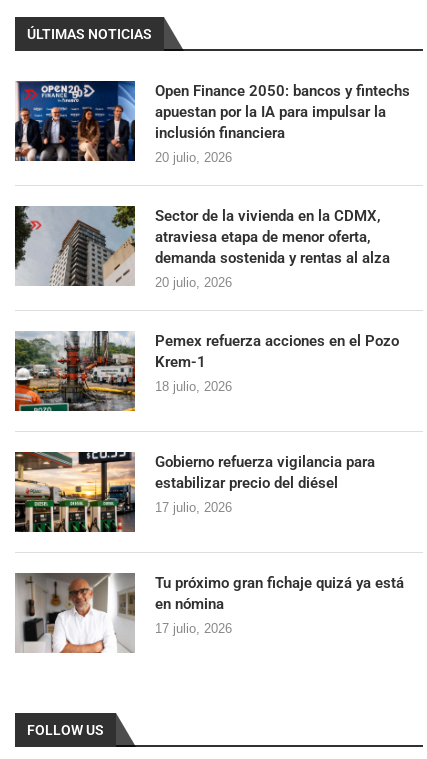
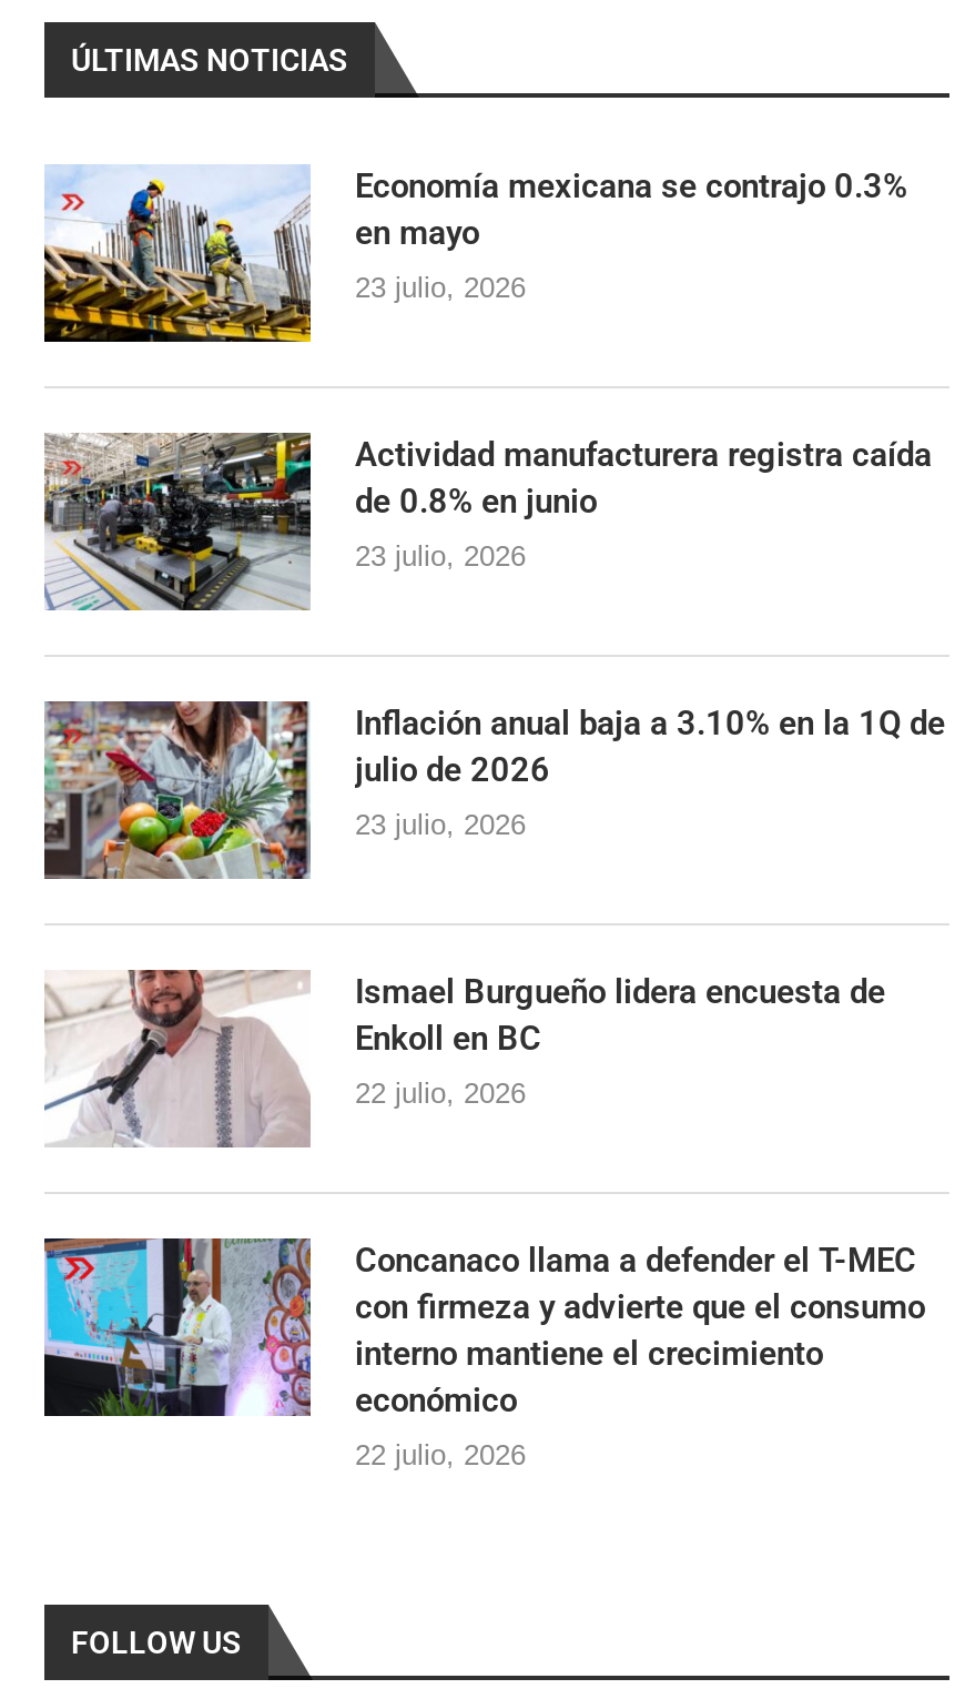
- [image]
- Open Finance 2050: bancos y fintechs
- apuestan por la IA para impulsar la
- inclusión financiera
- 20 julio, 2026
+ [image]
+ Economía mexicana se contrajo 0.3%
+ en mayo
+ 23 julio, 2026

- [image]
- Sector de la vivienda en la CDMX,
- atraviesa etapa de menor oferta,
- demanda sostenida y rentas al alza
- 20 julio, 2026
+ [image]
+ Actividad manufacturera registra caída
+ de 0.8% en junio
+ 23 julio, 2026

- [image]
- Pemex refuerza acciones en el Pozo
- Krem-1
- 18 julio, 2026
+ [image]
+ Inflación anual baja a 3.10% en la 1Q de
+ julio de 2026
+ 23 julio, 2026

- [image]
- Gobierno refuerza vigilancia para
- estabilizar precio del diésel
- 17 julio, 2026
+ [image]
+ Ismael Burgueño lidera encuesta de
+ Enkoll en BC
+ 22 julio, 2026

- [image]
- Tu próximo gran fichaje quizá ya está
- en nómina
- 17 julio, 2026
+ [image]
+ Concanaco llama a defender el T-MEC
+ con firmeza y advierte que el consumo
+ interno mantiene el crecimiento
+ económico
+ 22 julio, 2026
